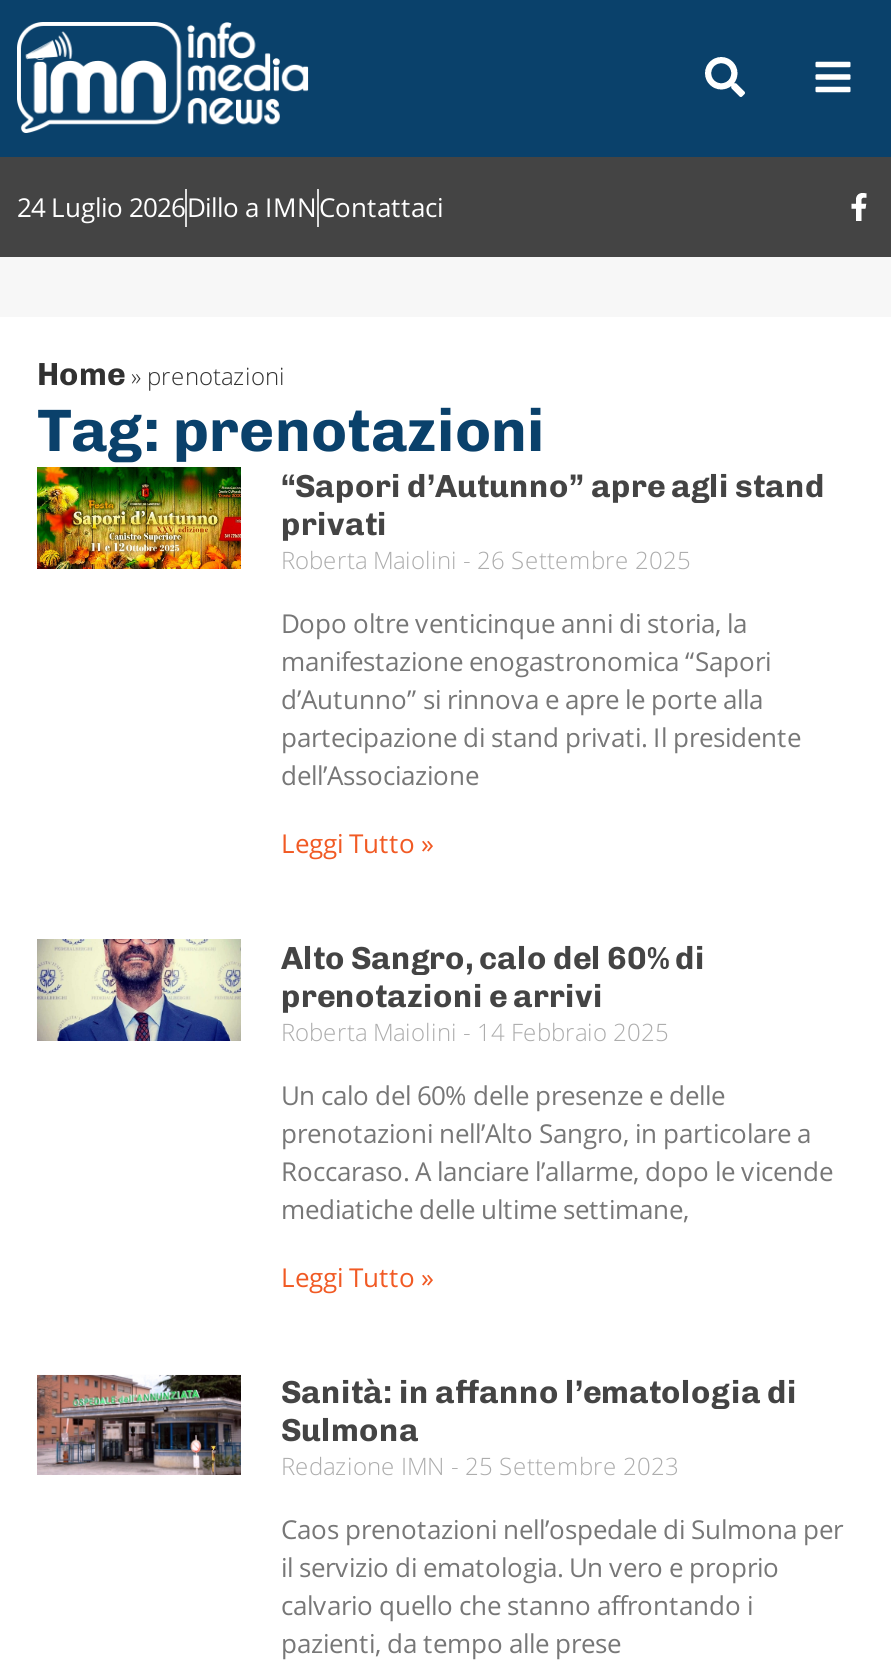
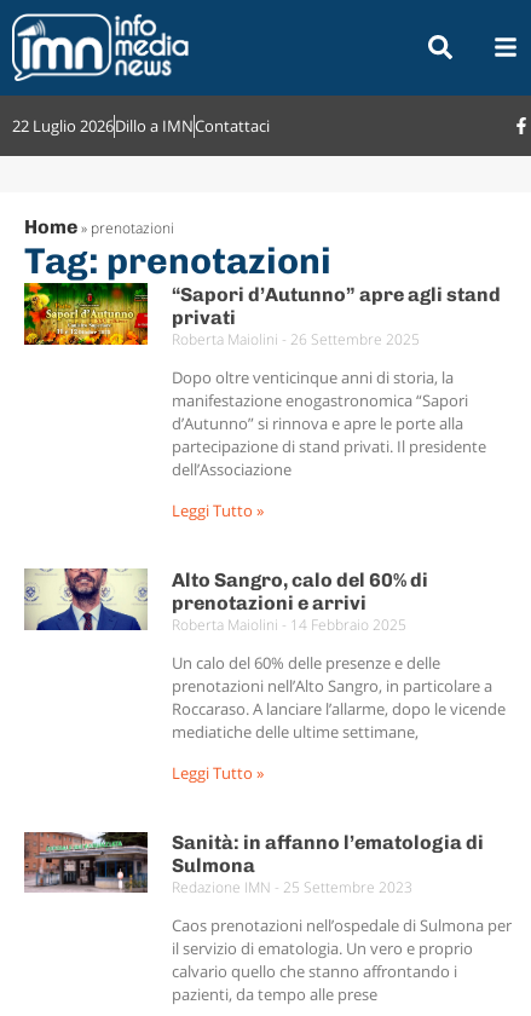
- 24 Luglio 2026Dillo a IMNContattaci
+ 22 Luglio 2026Dillo a IMNContattaci
